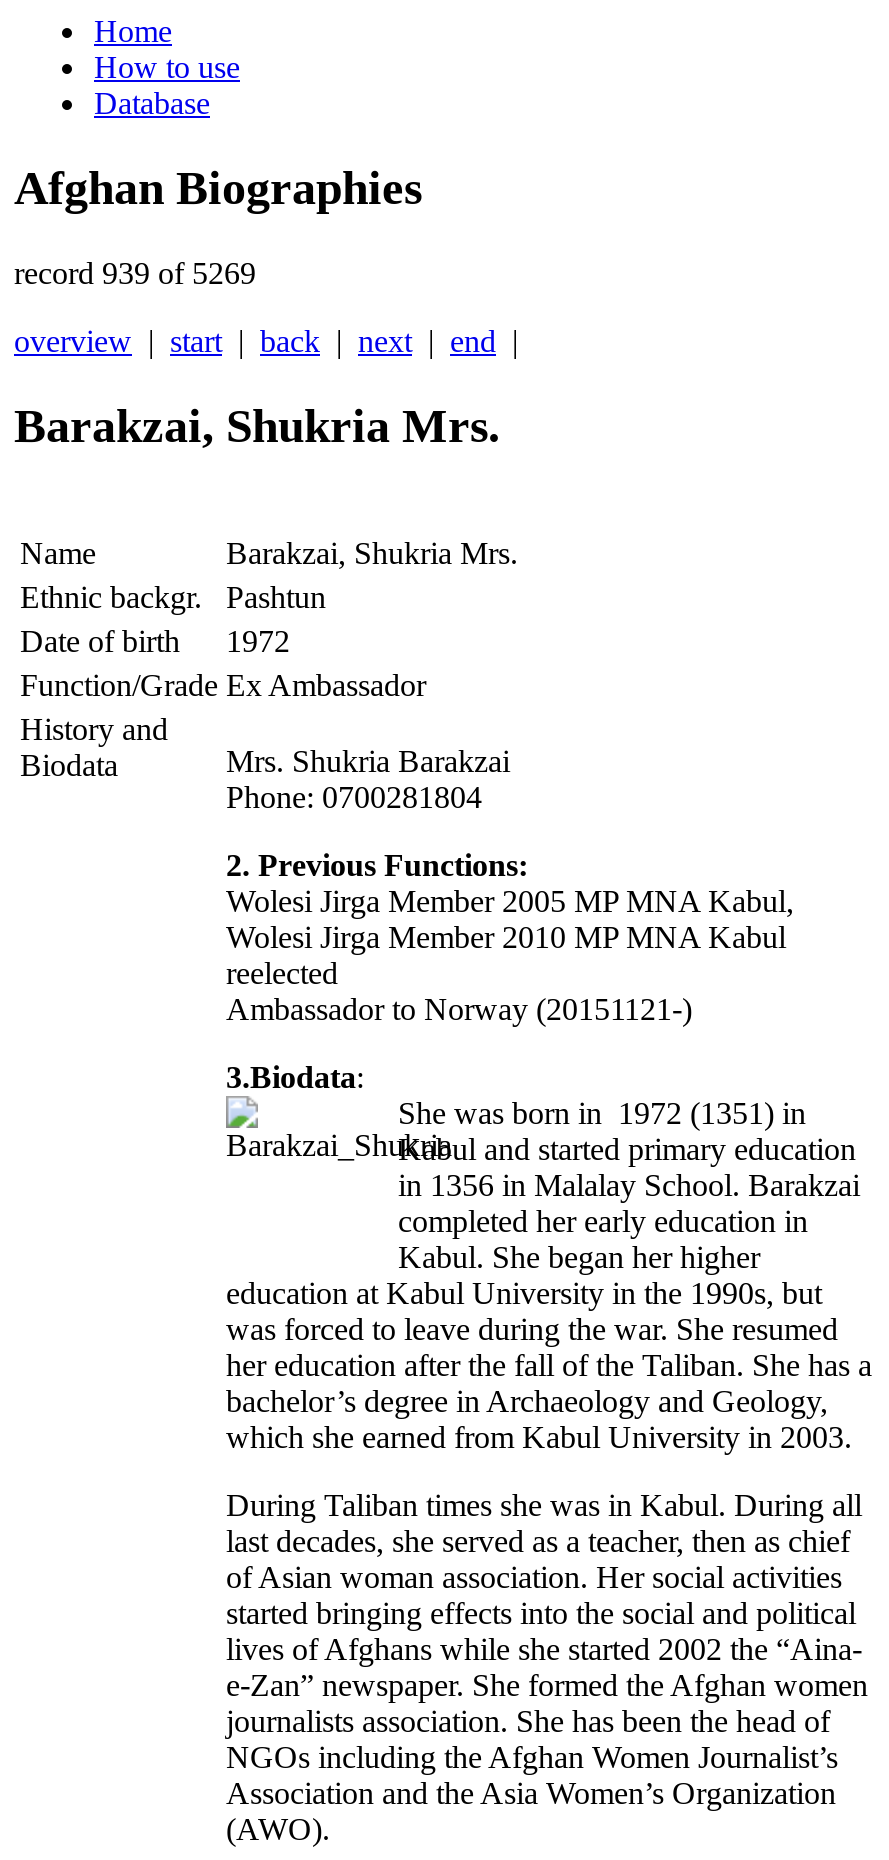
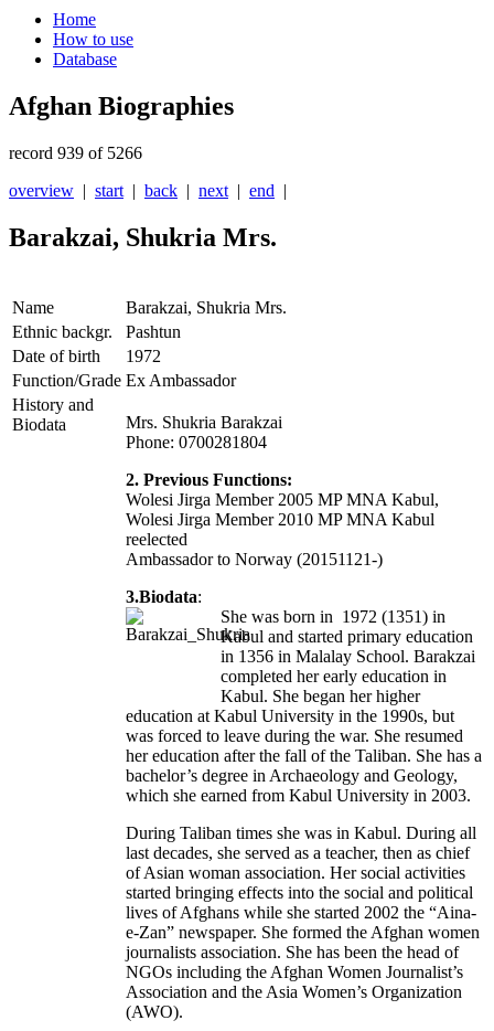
- record 939 of 5269
+ record 939 of 5266
